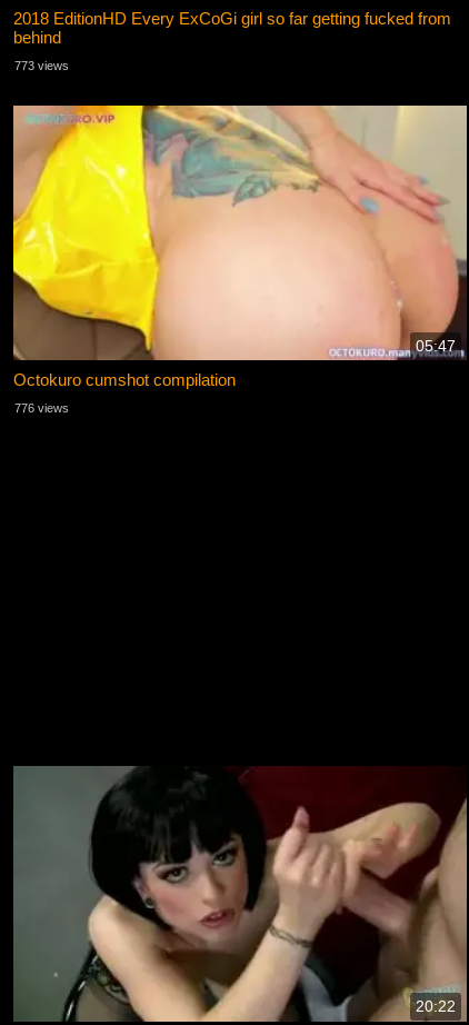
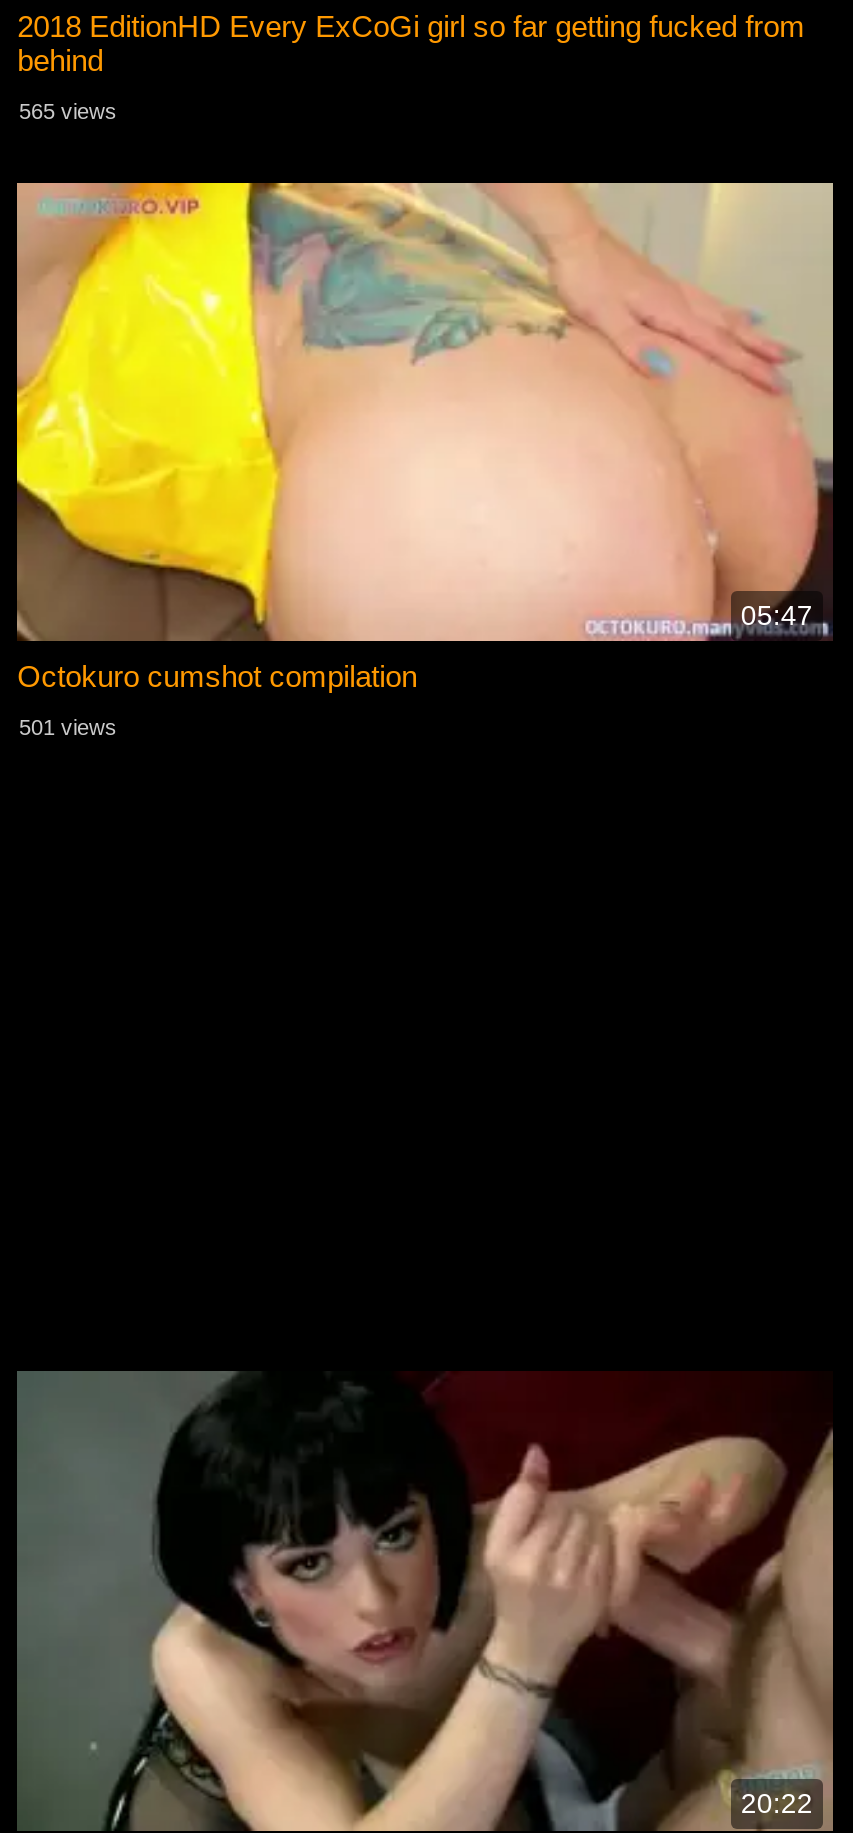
- 773 views
+ 565 views

- 776 views
+ 501 views
